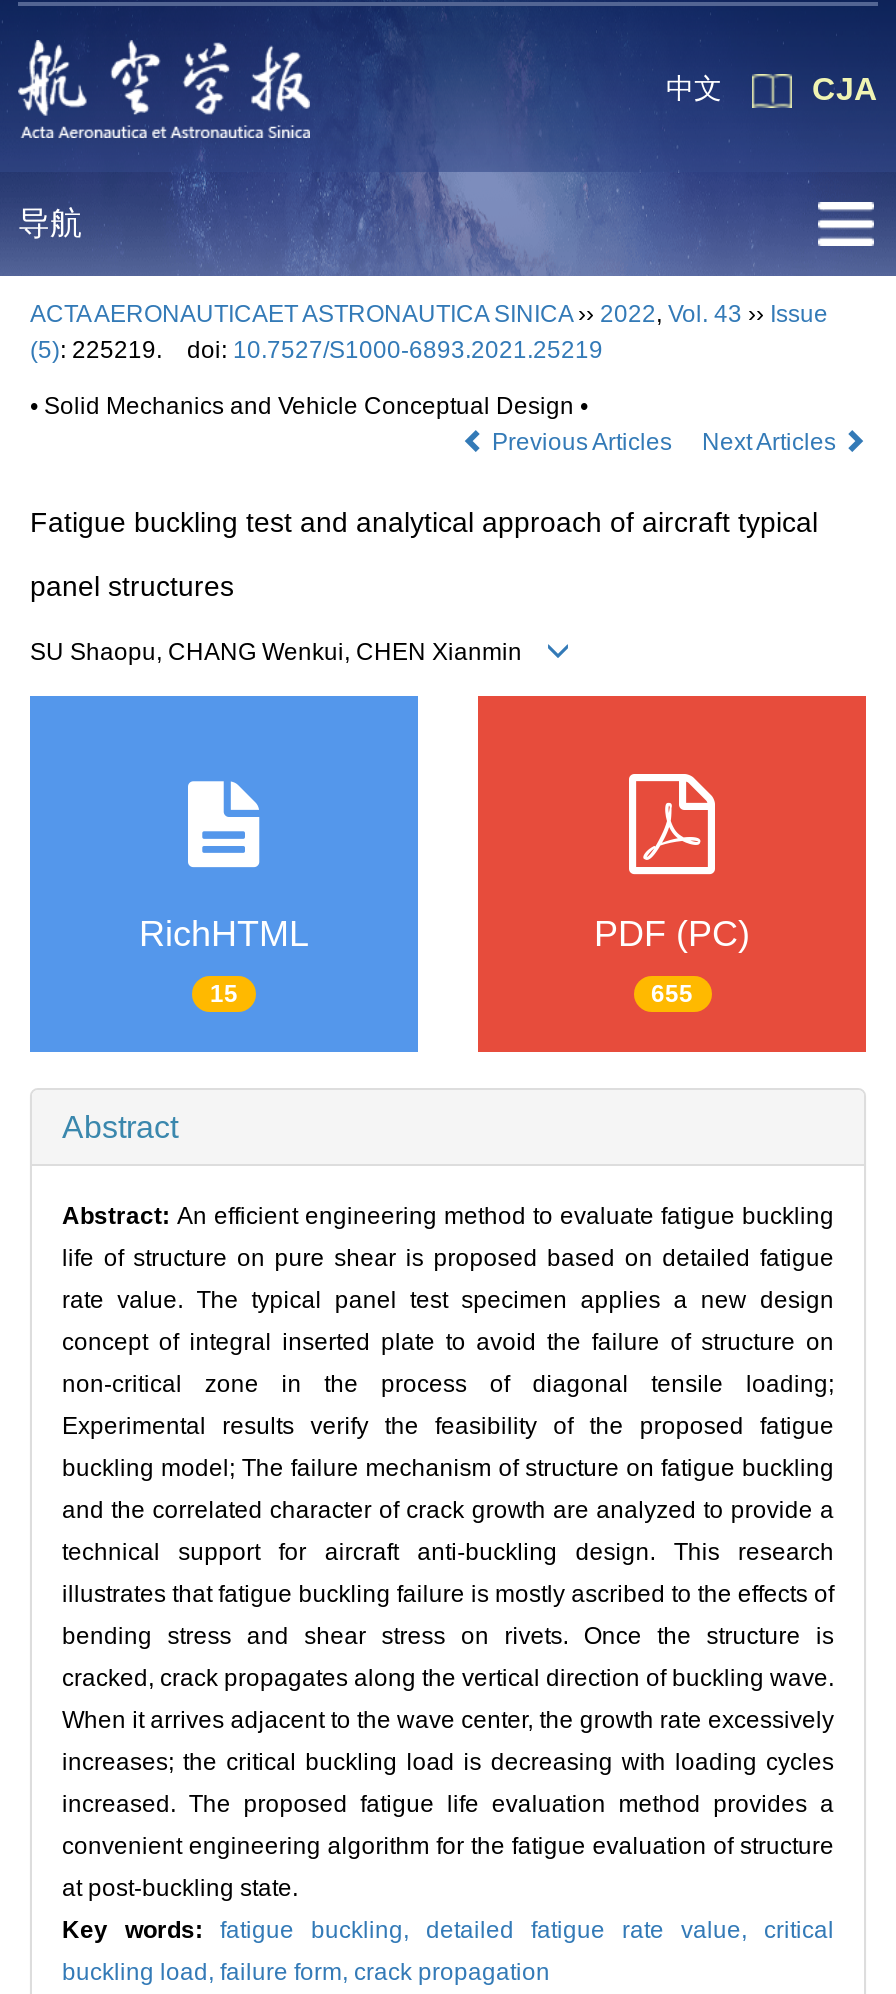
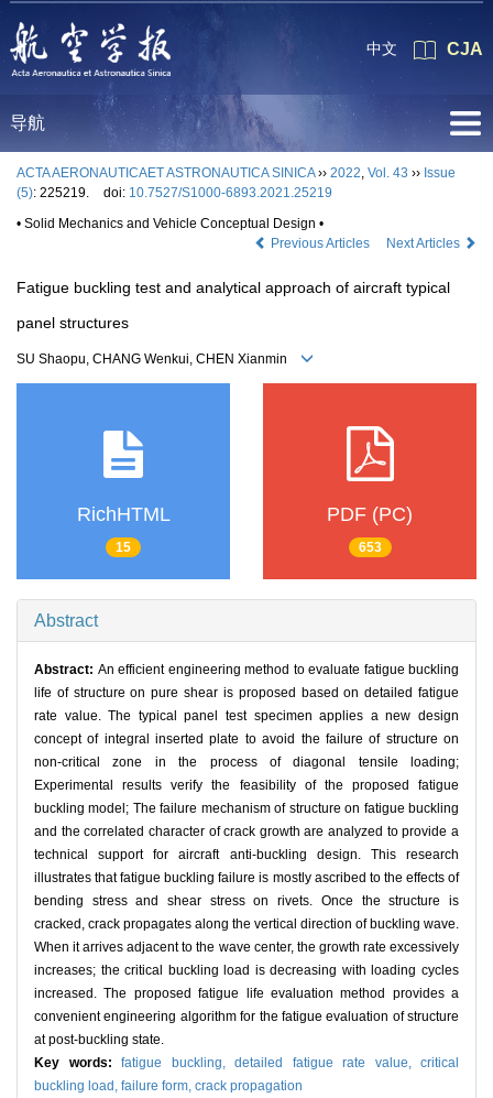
- 655
+ 653
